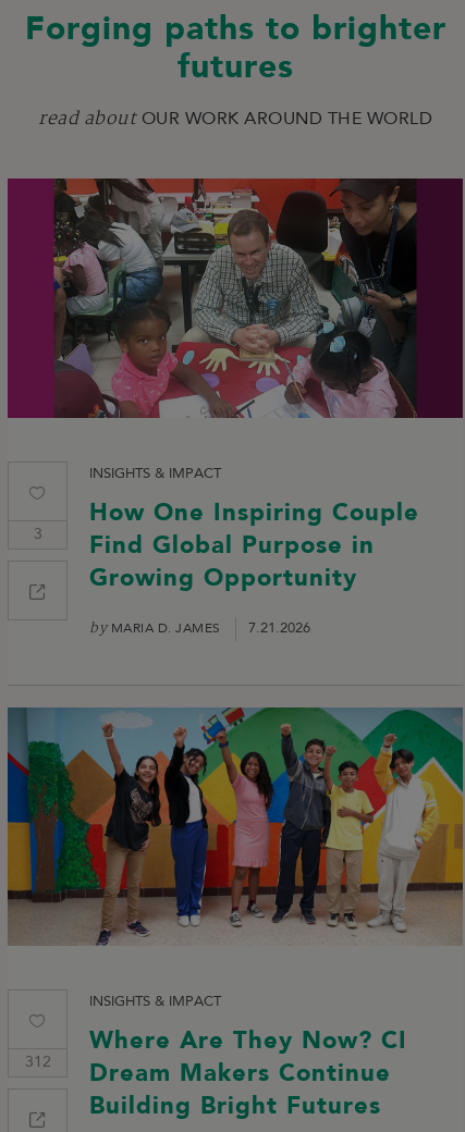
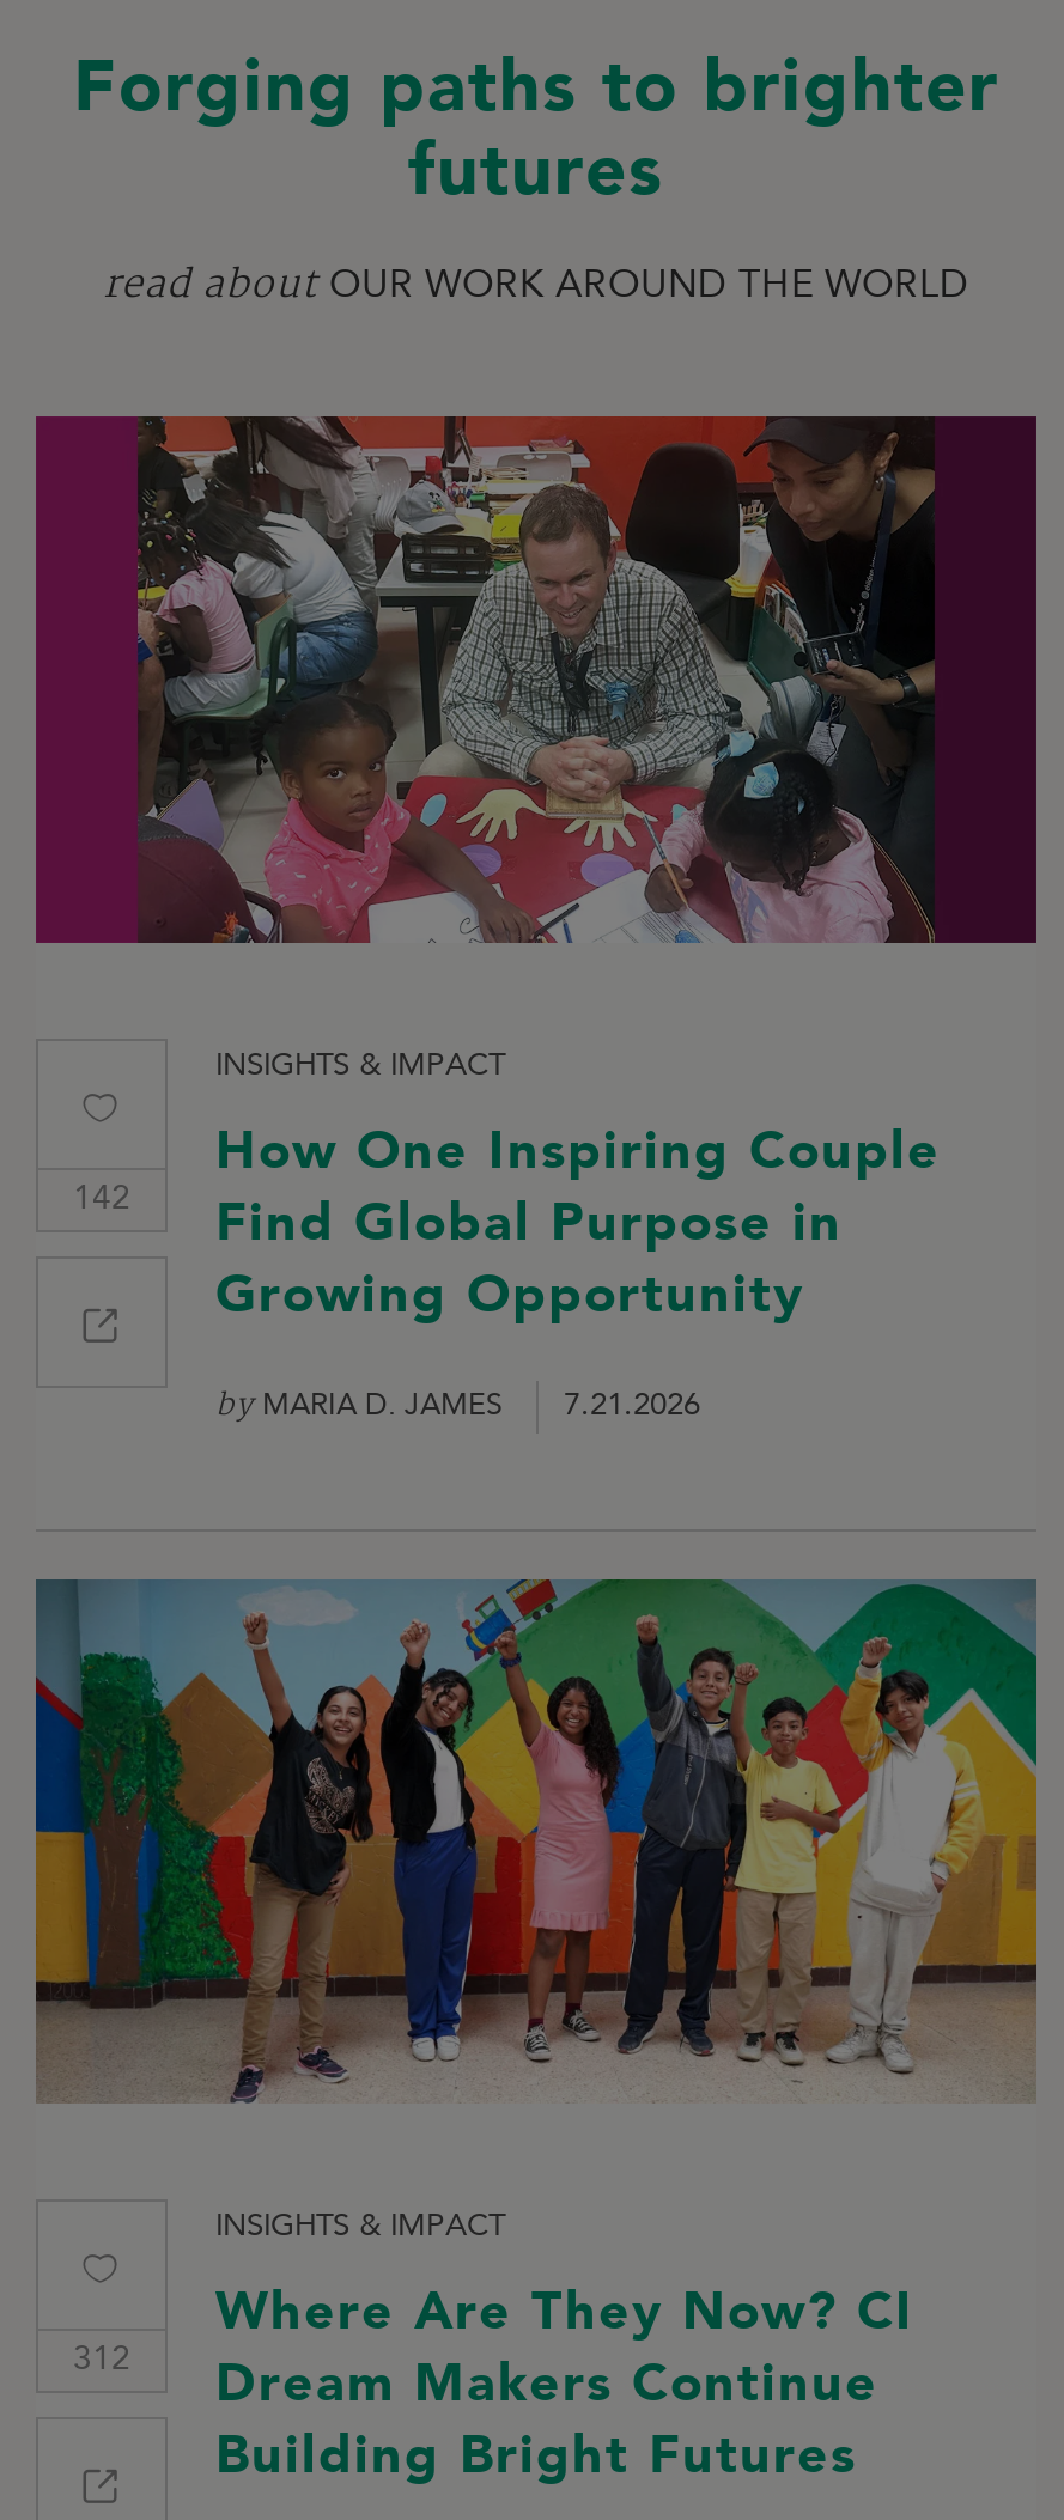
- 3
+ 142
